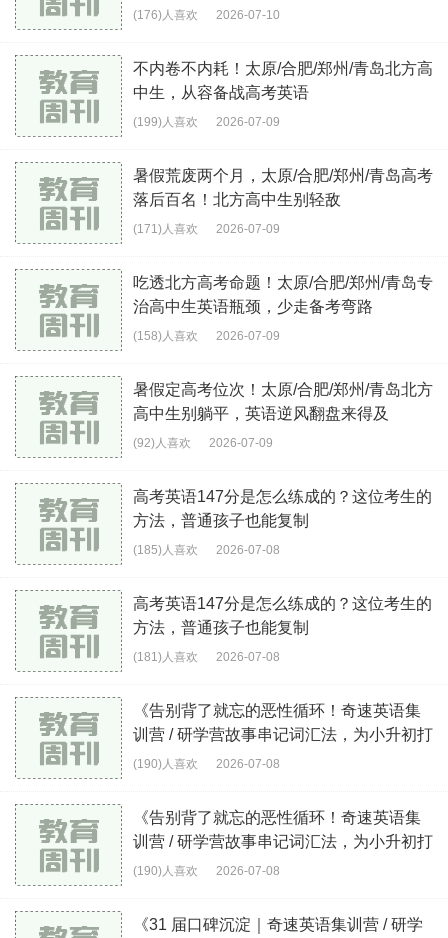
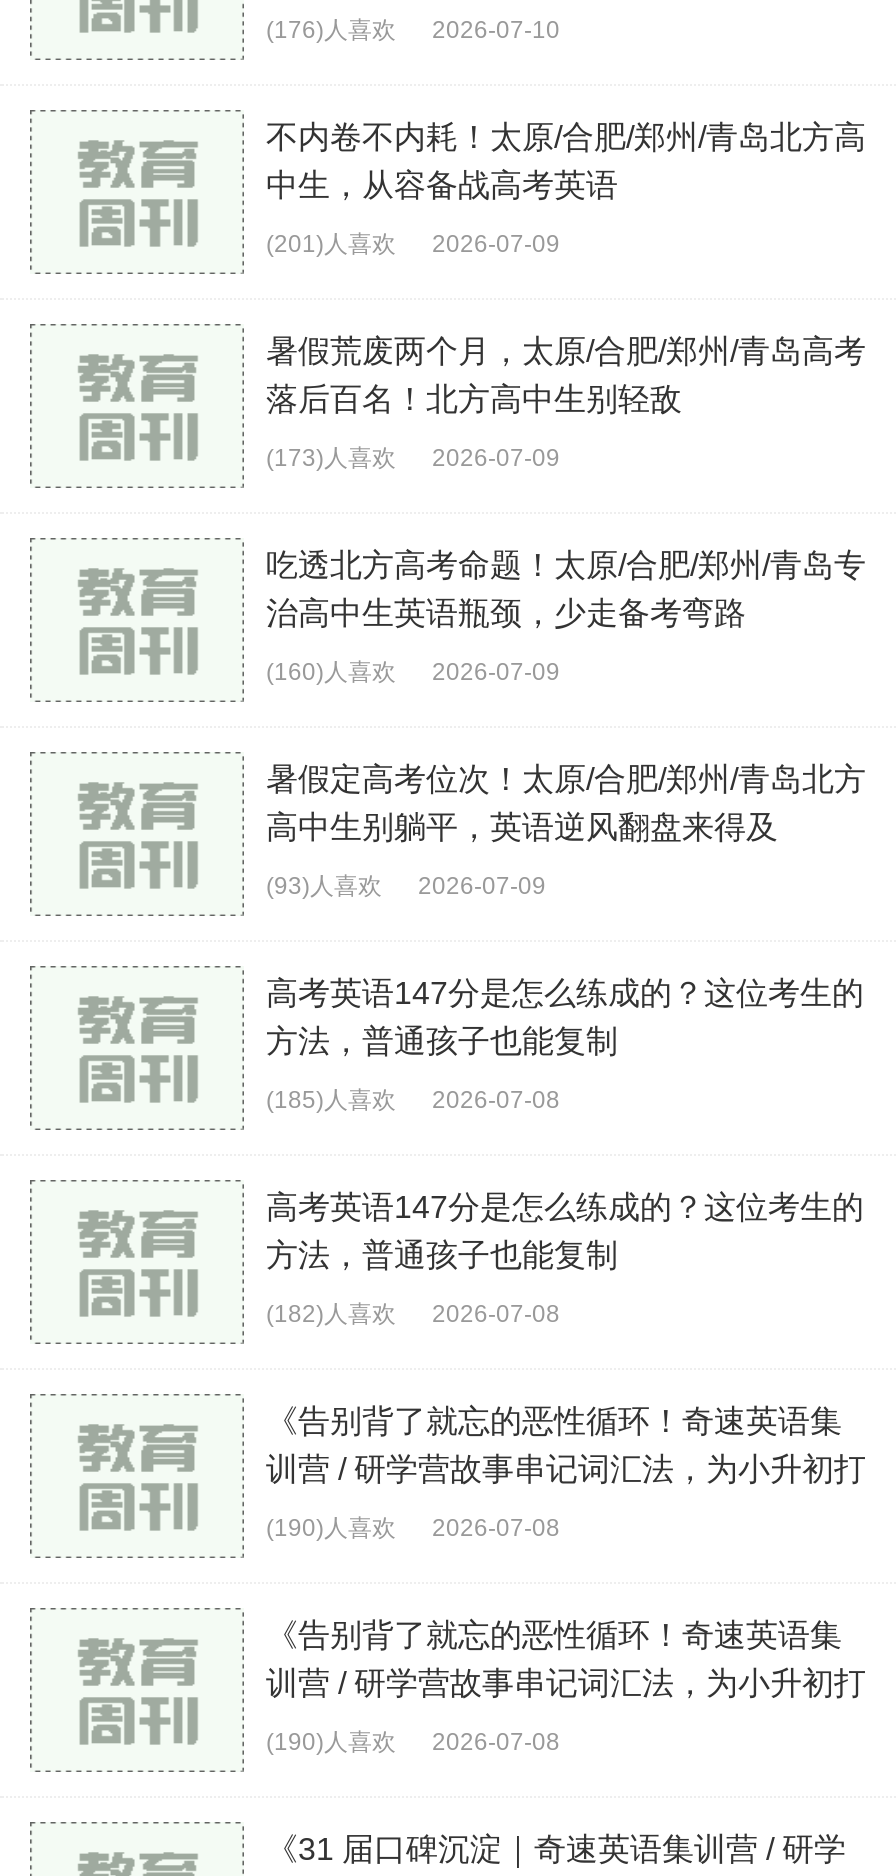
- (199)人喜欢 2026-07-09
+ (201)人喜欢 2026-07-09

- (171)人喜欢 2026-07-09
+ (173)人喜欢 2026-07-09

- (158)人喜欢 2026-07-09
+ (160)人喜欢 2026-07-09

- (92)人喜欢 2026-07-09
+ (93)人喜欢 2026-07-09

- (181)人喜欢 2026-07-08
+ (182)人喜欢 2026-07-08
